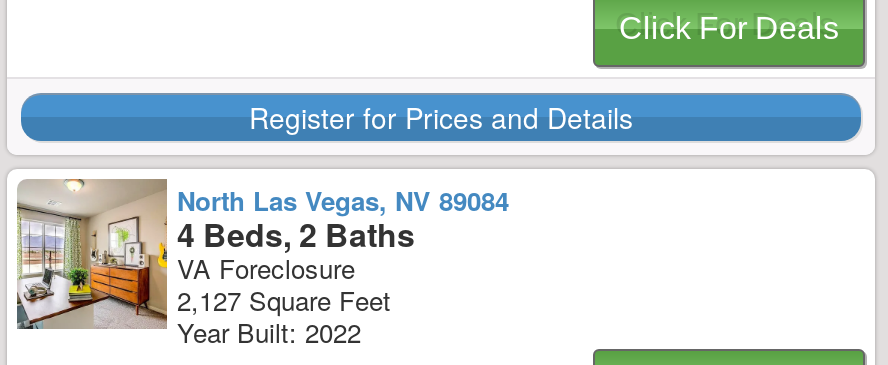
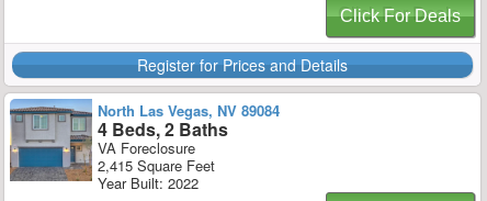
- [image]
- 2,127 Square Feet
+ [image]
+ 2,415 Square Feet
